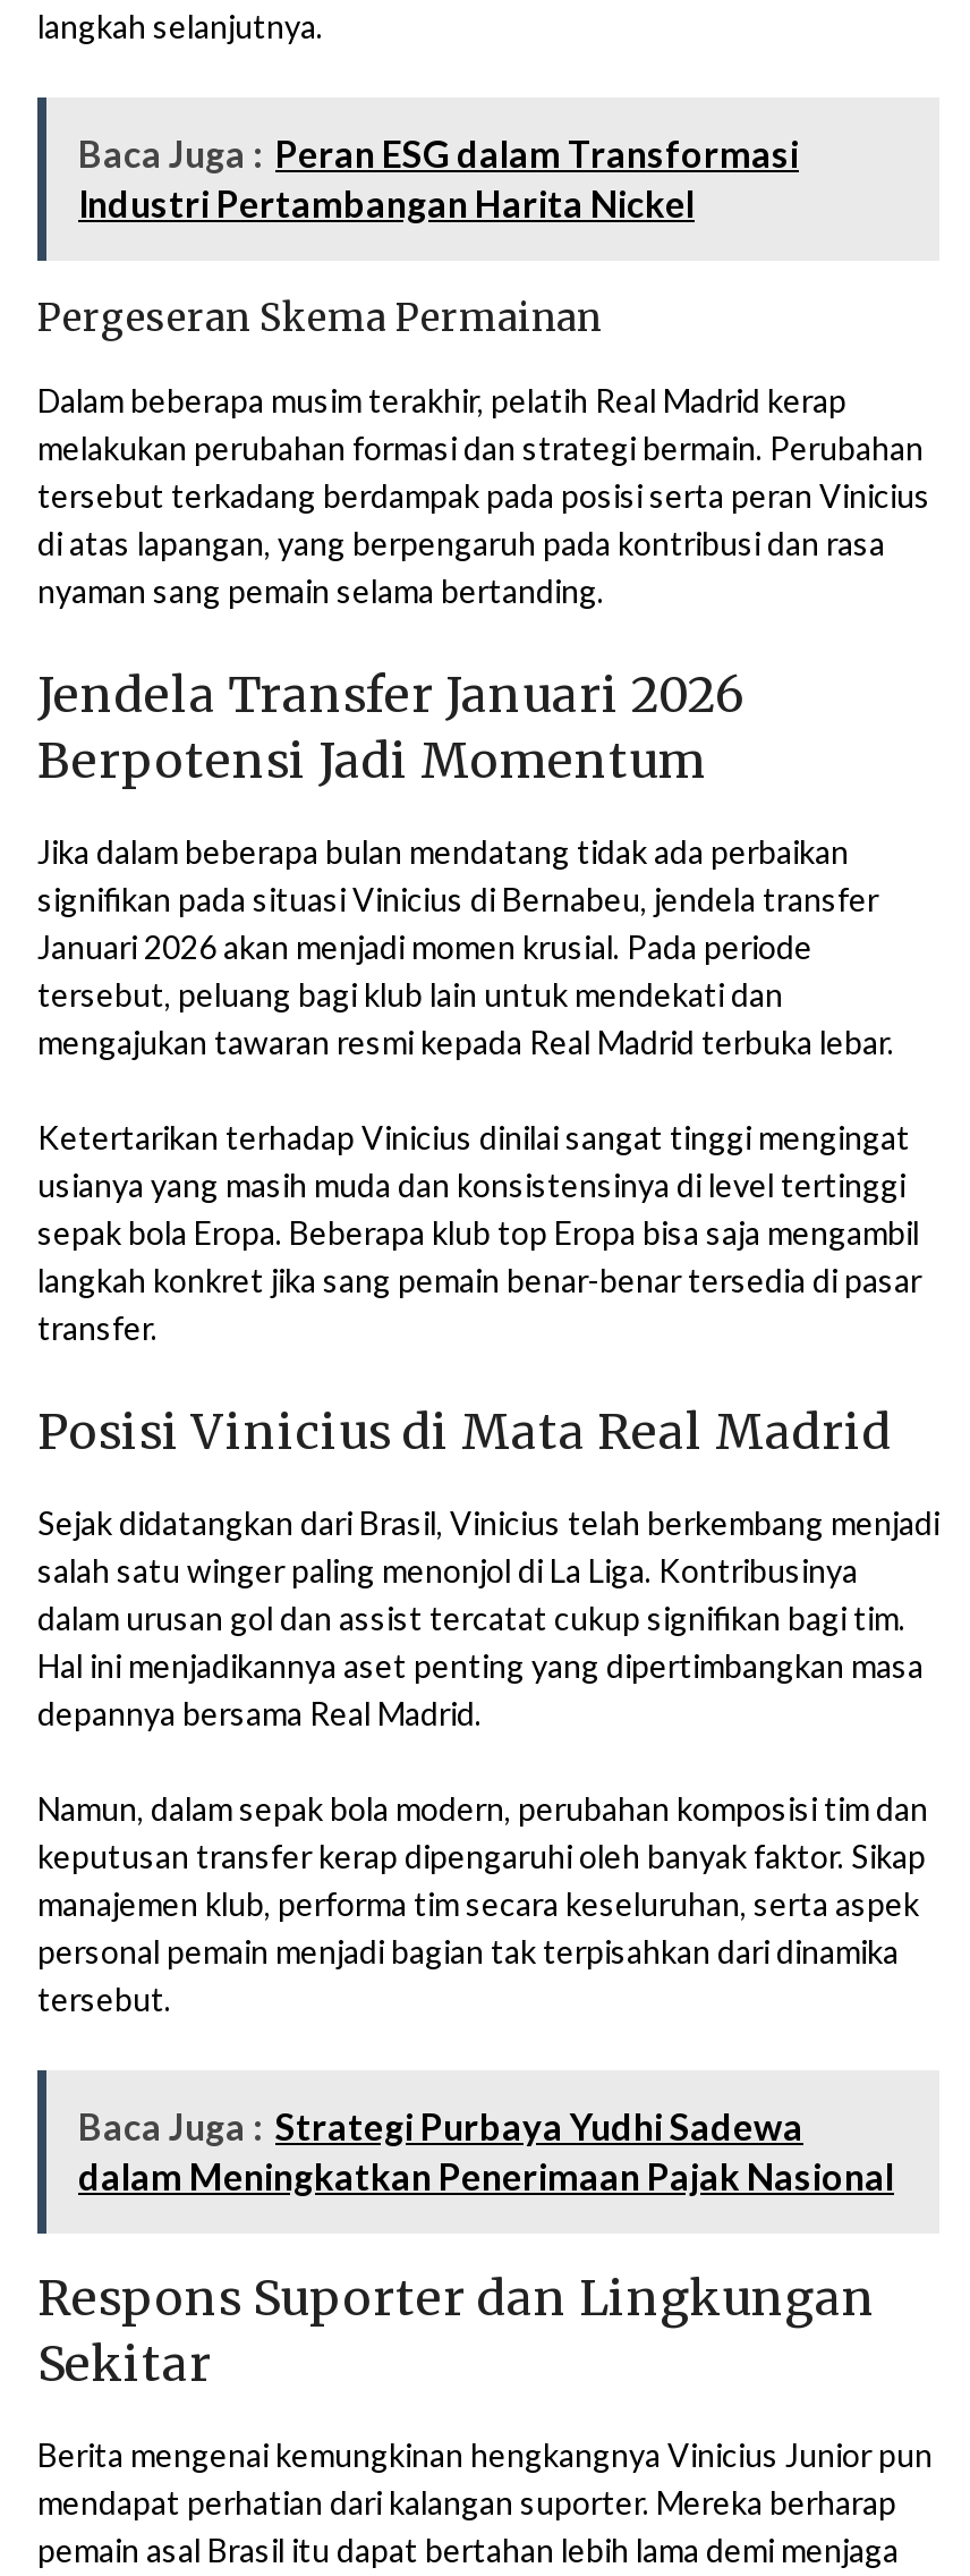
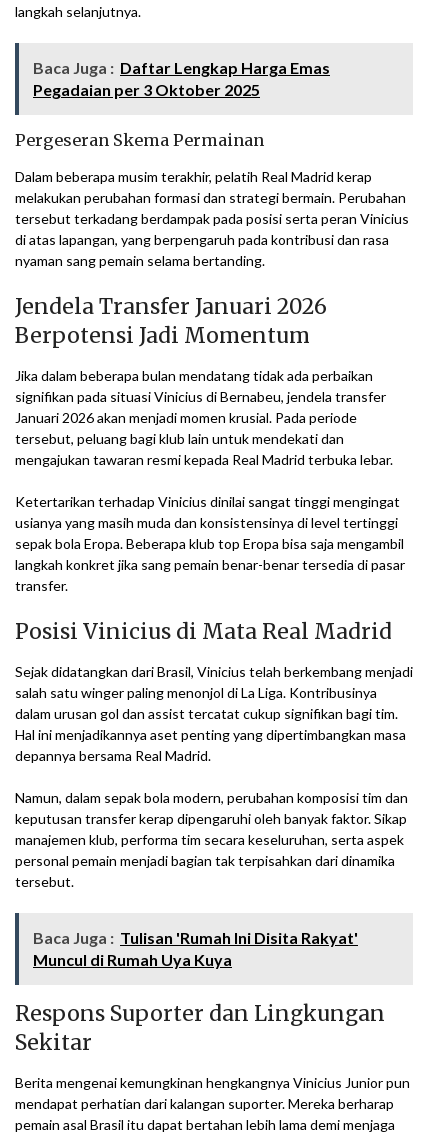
- Baca Juga : Peran ESG dalam Transformasi
- Industri Pertambangan Harita Nickel
+ Baca Juga : Daftar Lengkap Harga Emas
+ Pegadaian per 3 Oktober 2025

- Baca Juga : Strategi Purbaya Yudhi Sadewa
- dalam Meningkatkan Penerimaan Pajak Nasional
+ Baca Juga : Tulisan 'Rumah Ini Disita Rakyat'
+ Muncul di Rumah Uya Kuya
